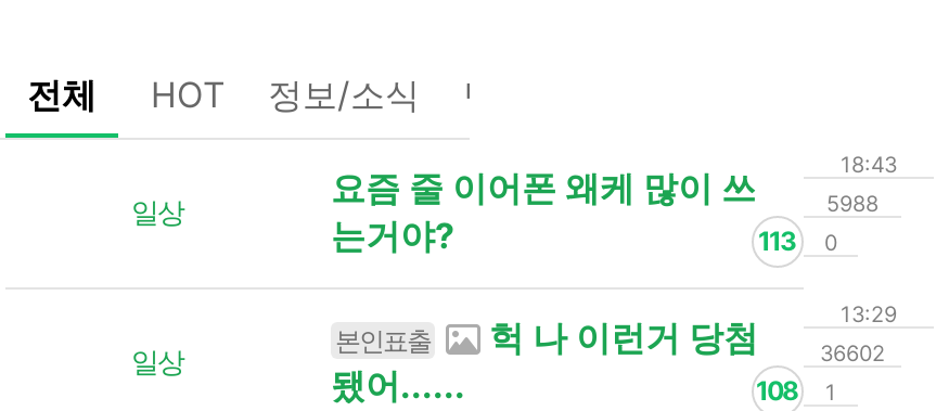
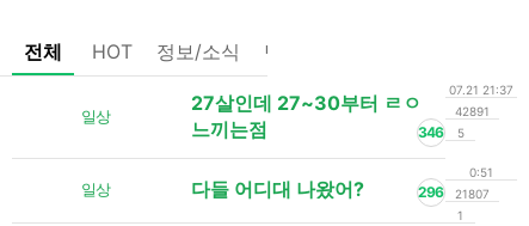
- 18:43
+ 07.21 21:37

- 요즘 줄 이어폰 왜케 많이 쓰
- 는거야?
- 113
+ 27살인데 27~30부터 ㄹㅇ
+ 느끼는점
+ 346

- 5988
+ 42891

- 0
+ 5

- 13:29
+ 0:51

- 본인표출
- 헉 나 이런거 당첨
- 됐어......
- 108
+ 다들 어디대 나왔어?
+ 296

- 36602
+ 21807
